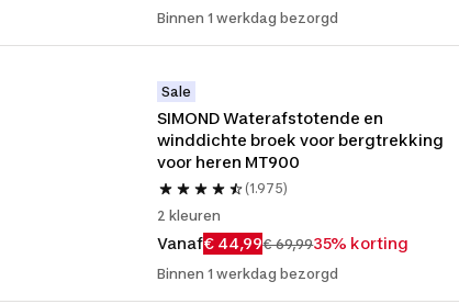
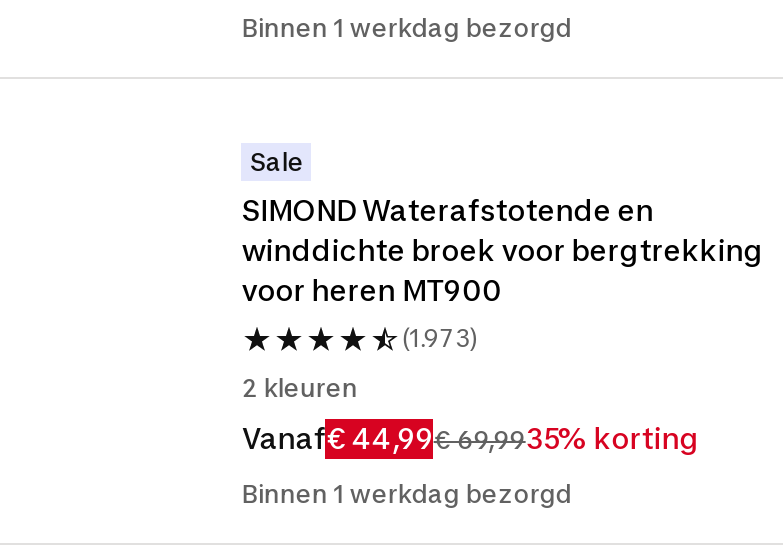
- (1.975)
+ (1.973)
